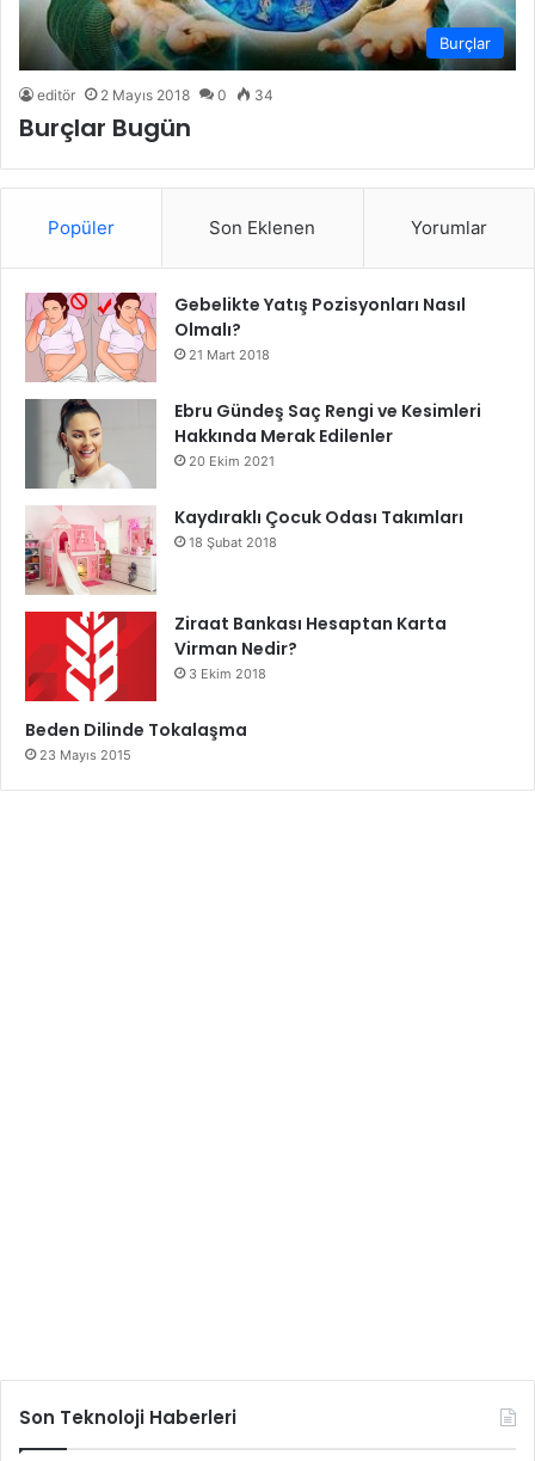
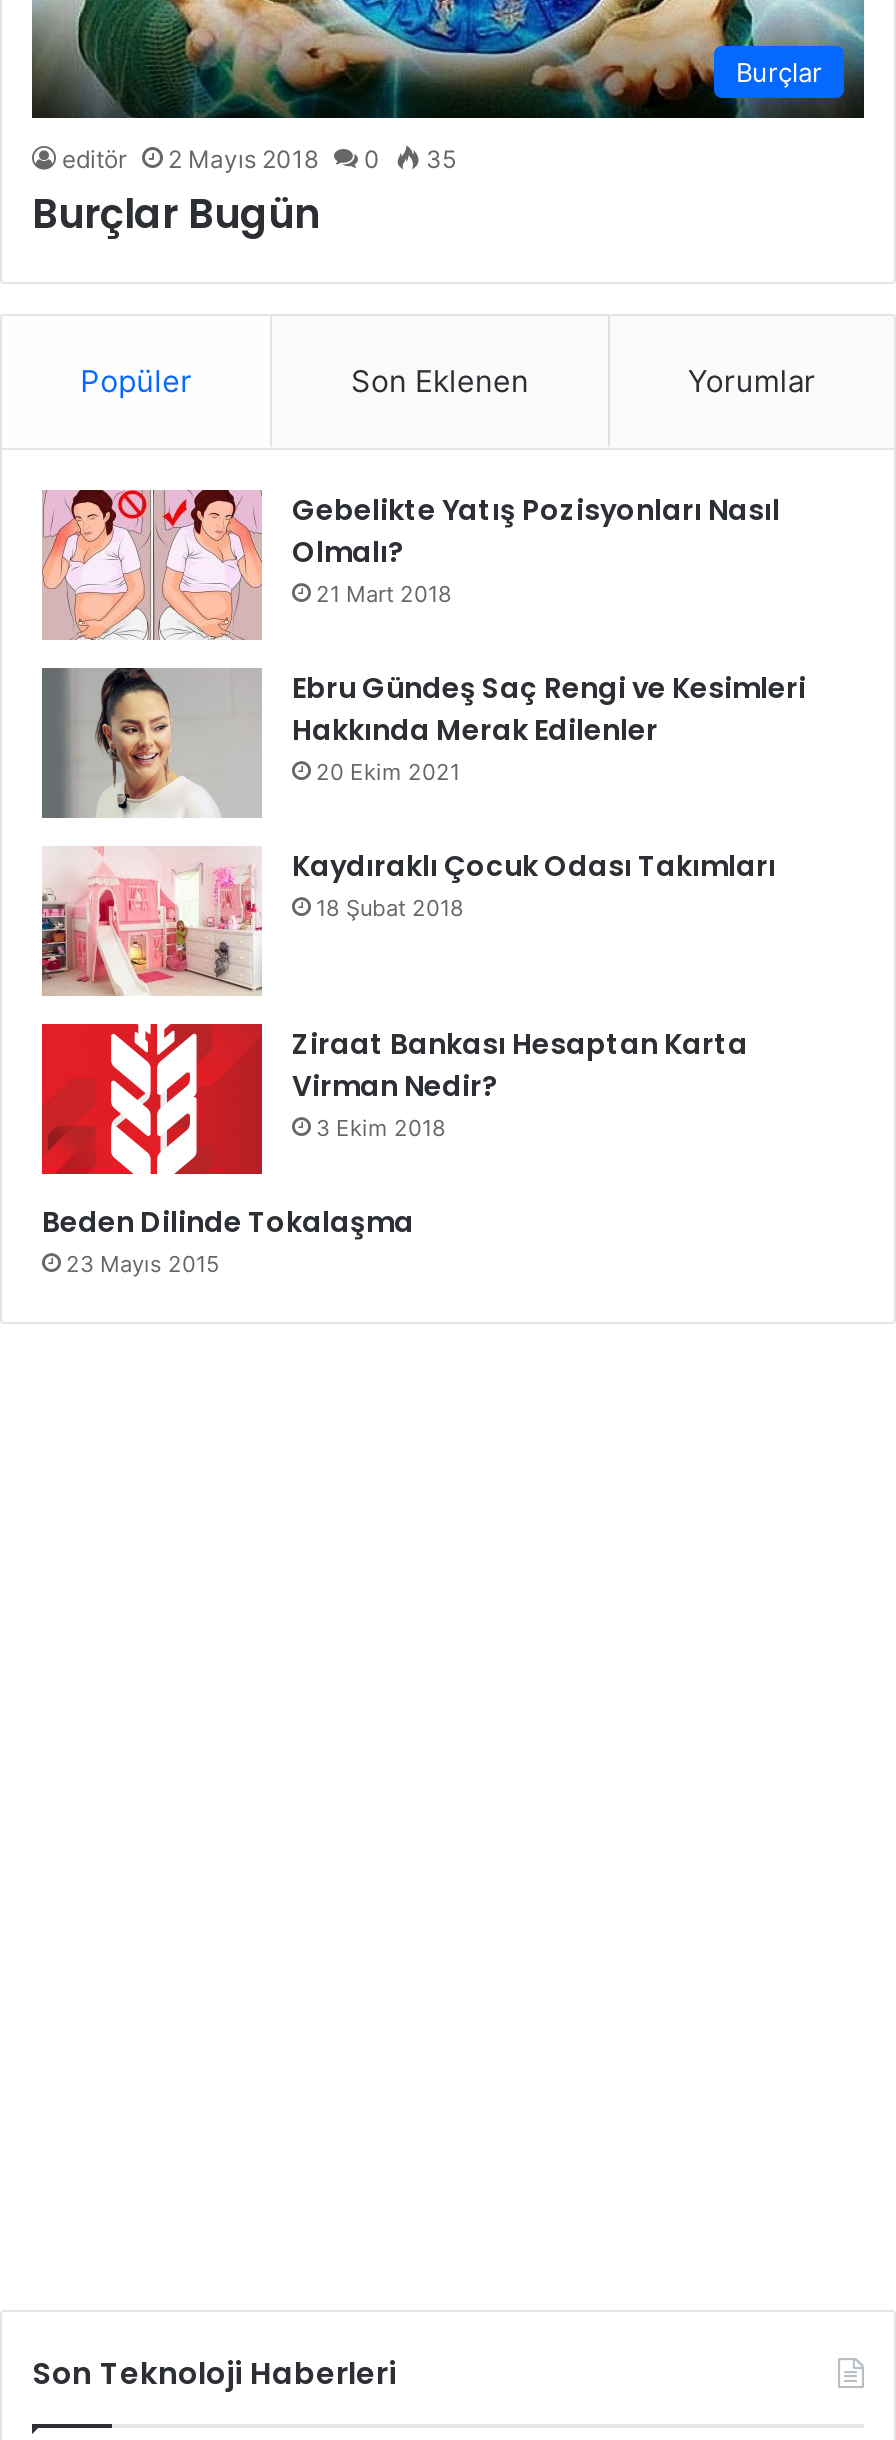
- editör 2 Mayıs 2018 0 34
+ editör 2 Mayıs 2018 0 35
